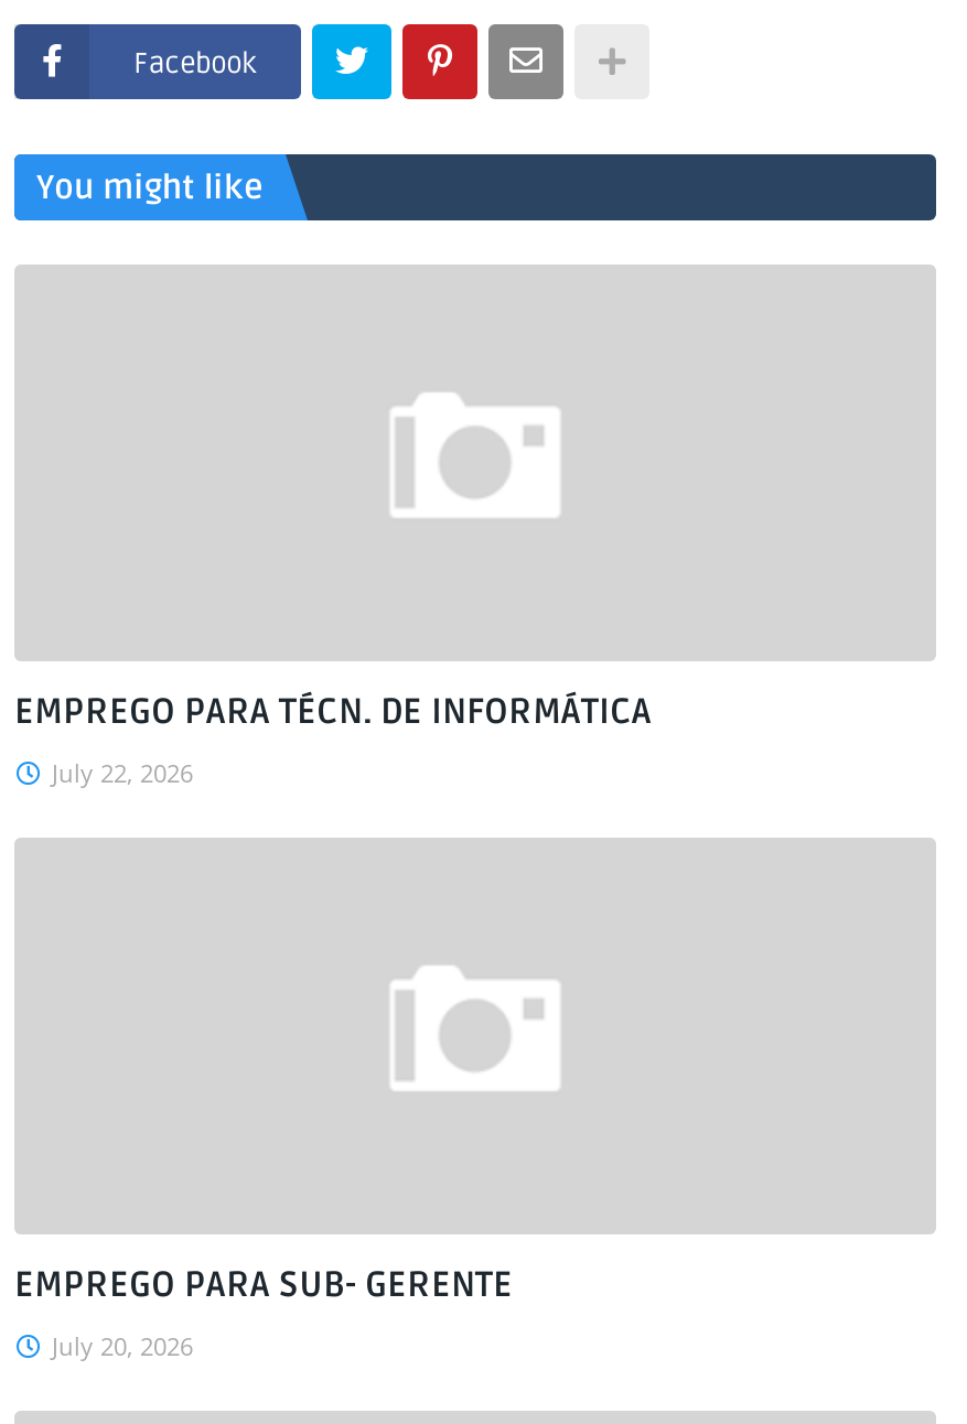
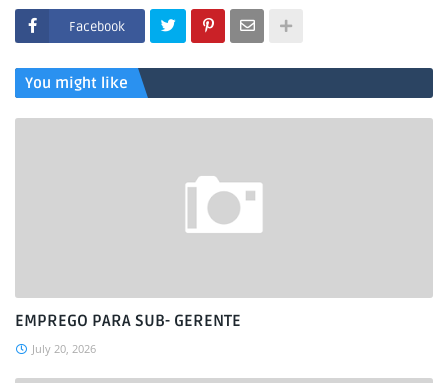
- EMPREGO PARA TÉCN. DE INFORMÁTICA
- July 22, 2026
